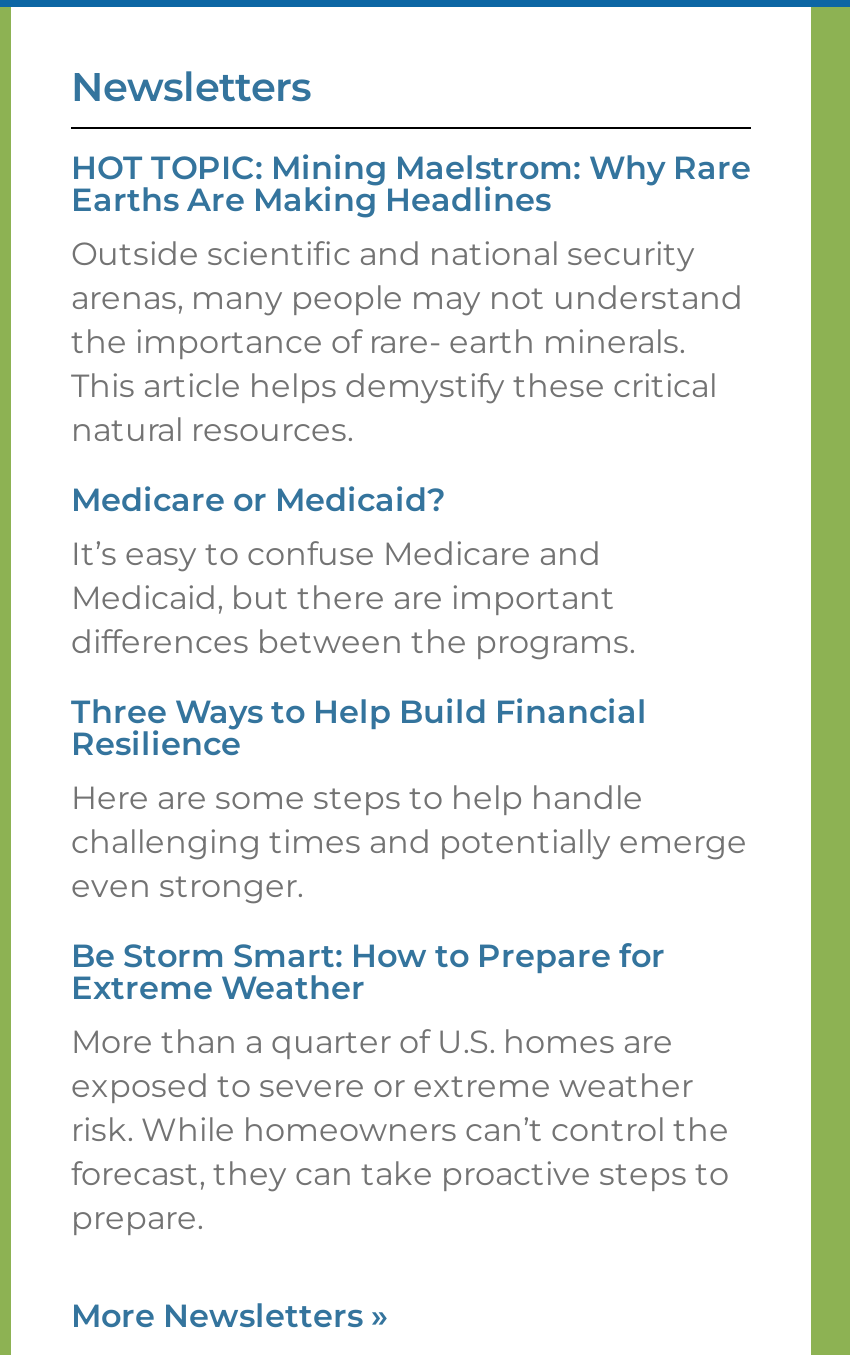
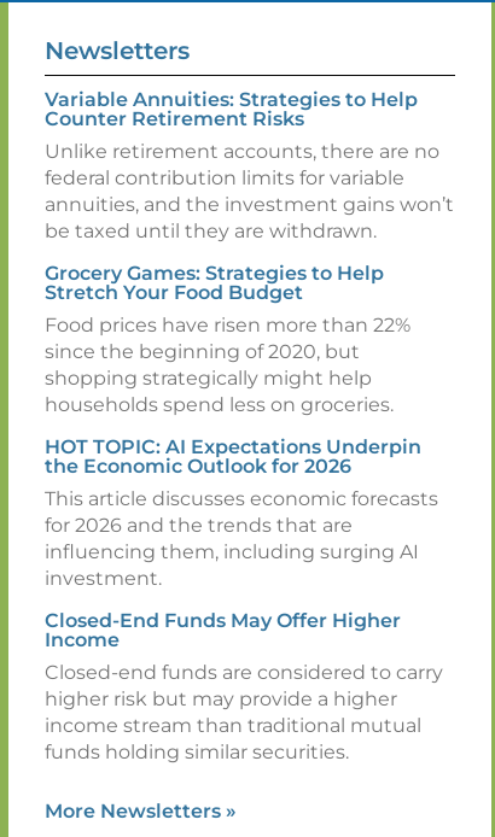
- HOT TOPIC: Mining Maelstrom: Why Rare
- Earths Are Making Headlines
- Outside scientific and national security
- arenas, many people may not understand
- the importance of rare- earth minerals.
- This article helps demystify these critical
- natural resources.
+ Variable Annuities: Strategies to Help
+ Counter Retirement Risks
+ Unlike retirement accounts, there are no
+ federal contribution limits for variable
+ annuities, and the investment gains won’t
+ be taxed until they are withdrawn.

- Medicare or Medicaid?
- It’s easy to confuse Medicare and
- Medicaid, but there are important
- differences between the programs.
+ Grocery Games: Strategies to Help
+ Stretch Your Food Budget
+ Food prices have risen more than 22%
+ since the beginning of 2020, but
+ shopping strategically might help
+ households spend less on groceries.

- Three Ways to Help Build Financial
- Resilience
- Here are some steps to help handle
- challenging times and potentially emerge
- even stronger.
+ HOT TOPIC: AI Expectations Underpin
+ the Economic Outlook for 2026
+ This article discusses economic forecasts
+ for 2026 and the trends that are
+ influencing them, including surging AI
+ investment.

- Be Storm Smart: How to Prepare for
- Extreme Weather
- More than a quarter of U.S. homes are
- exposed to severe or extreme weather
- risk. While homeowners can’t control the
- forecast, they can take proactive steps to
- prepare.
+ Closed-End Funds May Offer Higher
+ Income
+ Closed-end funds are considered to carry
+ higher risk but may provide a higher
+ income stream than traditional mutual
+ funds holding similar securities.
